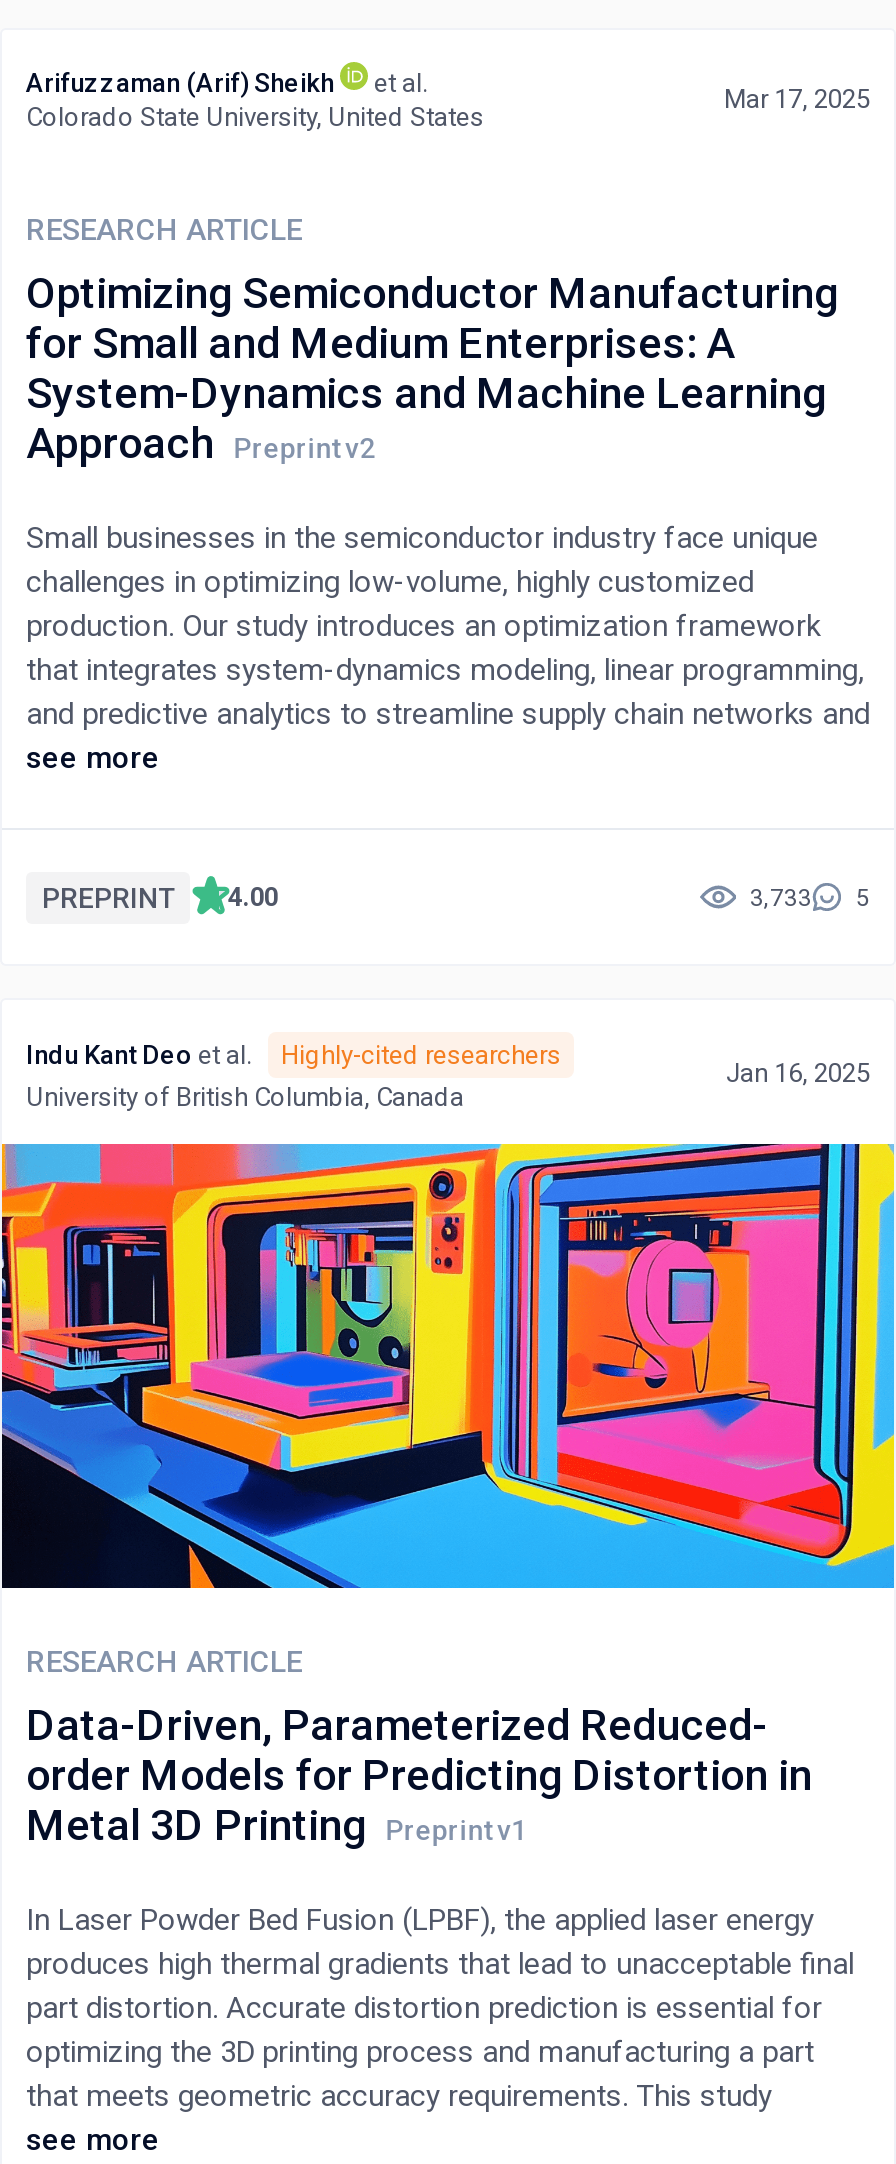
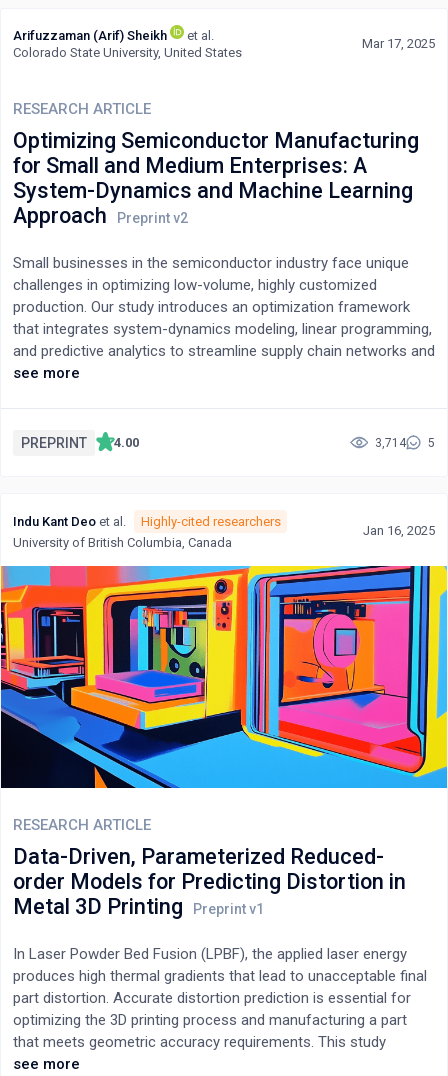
- 3,733
+ 3,714
